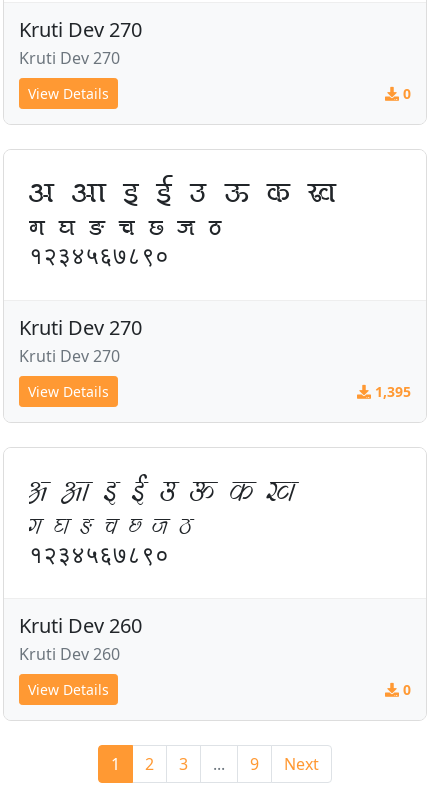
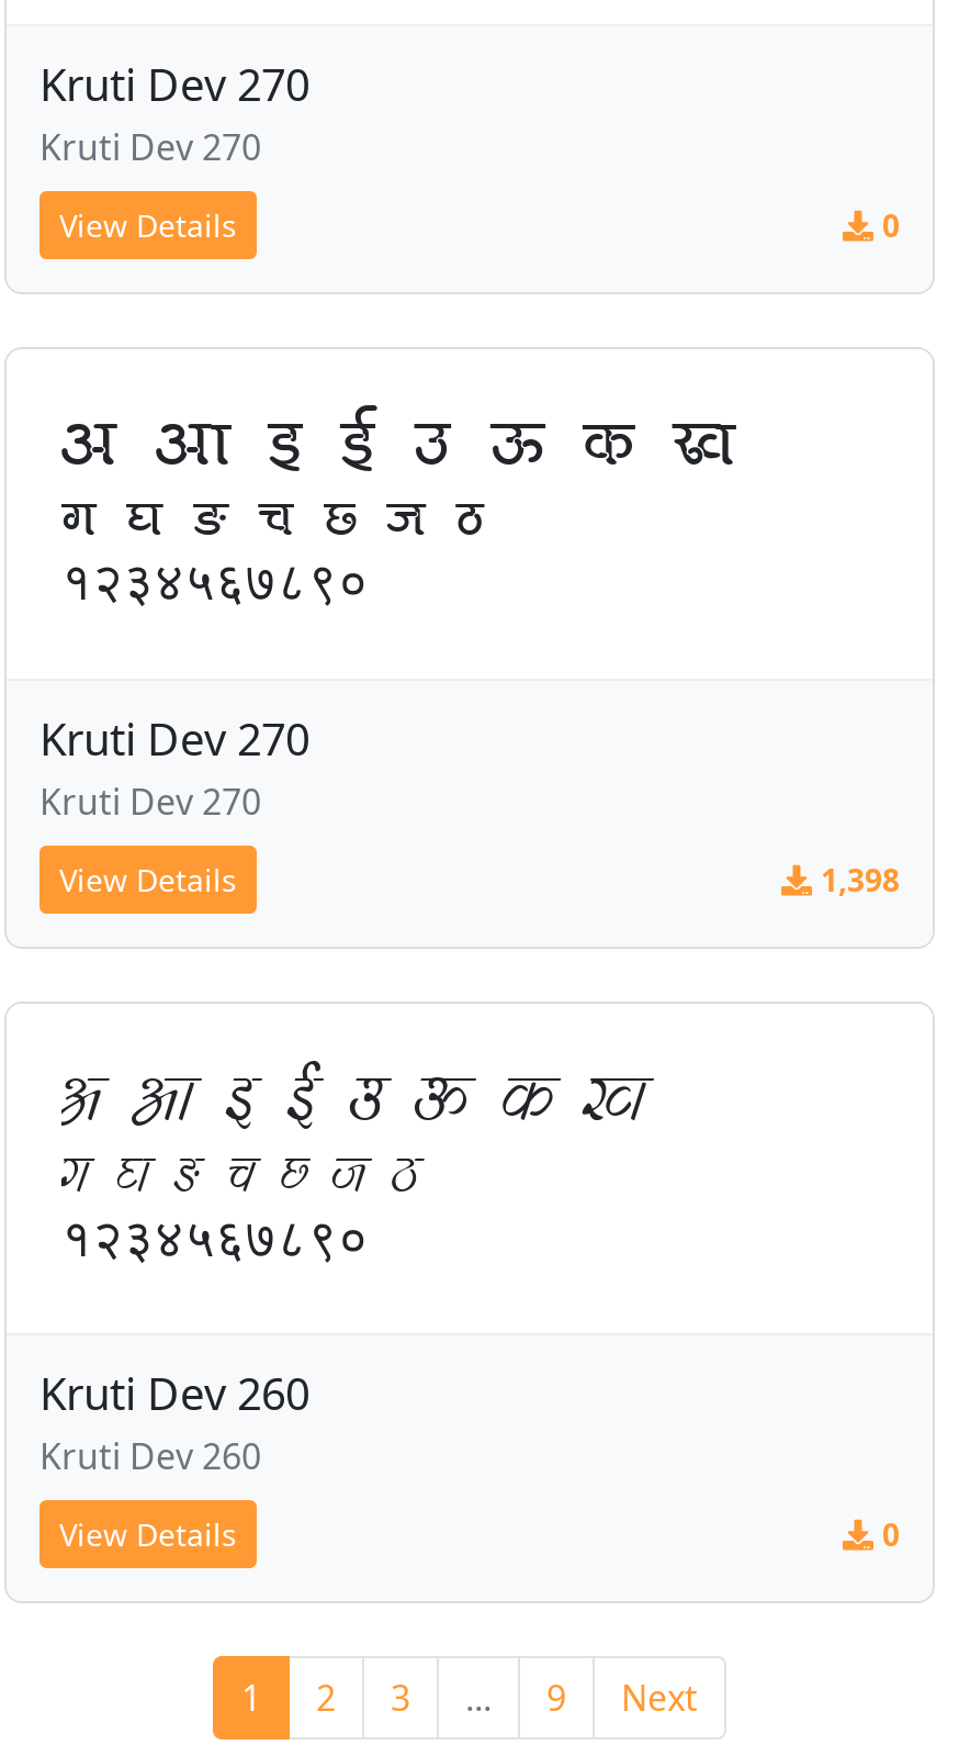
- 1,395
+ 1,398
